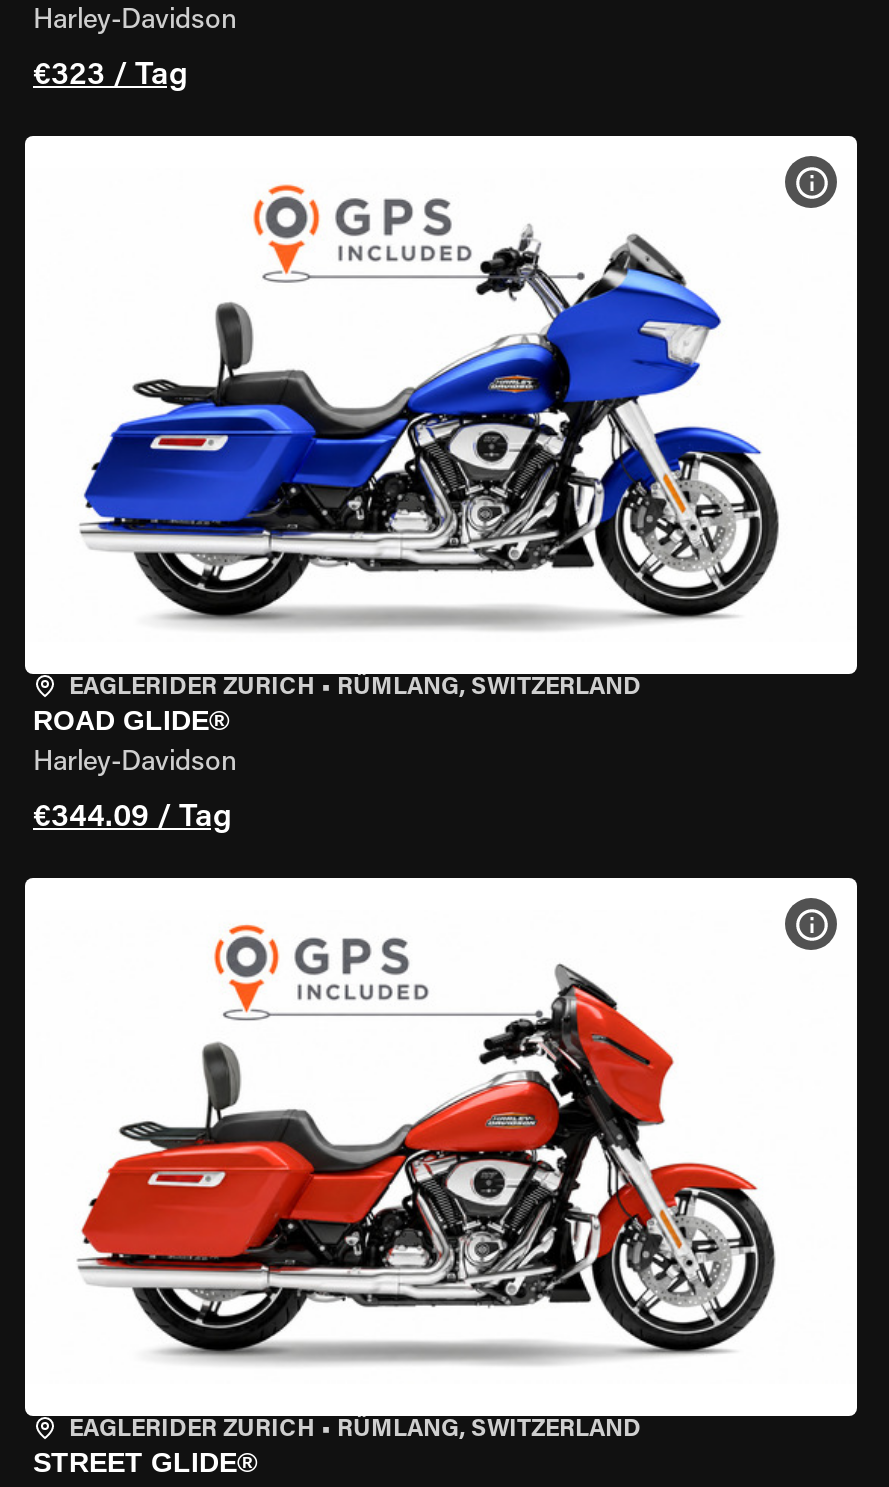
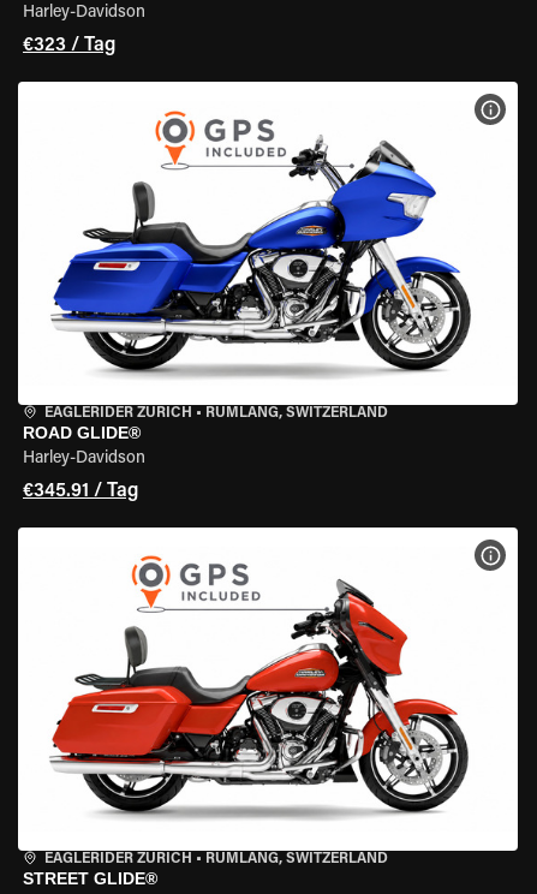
- €344.09 / Tag
+ €345.91 / Tag
